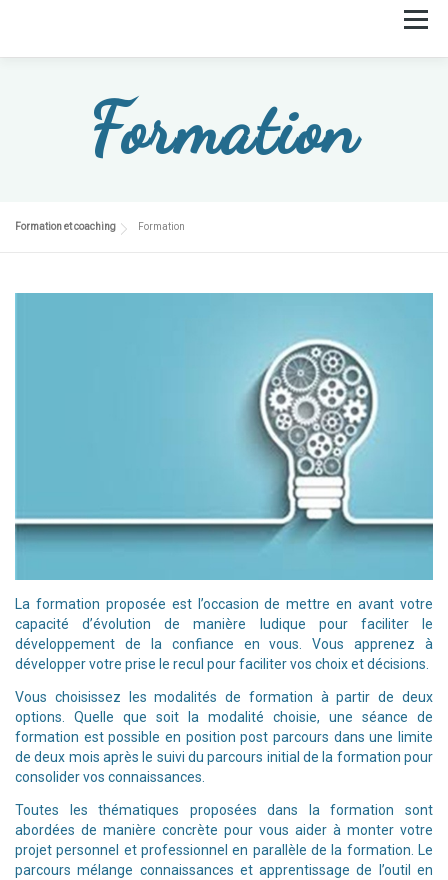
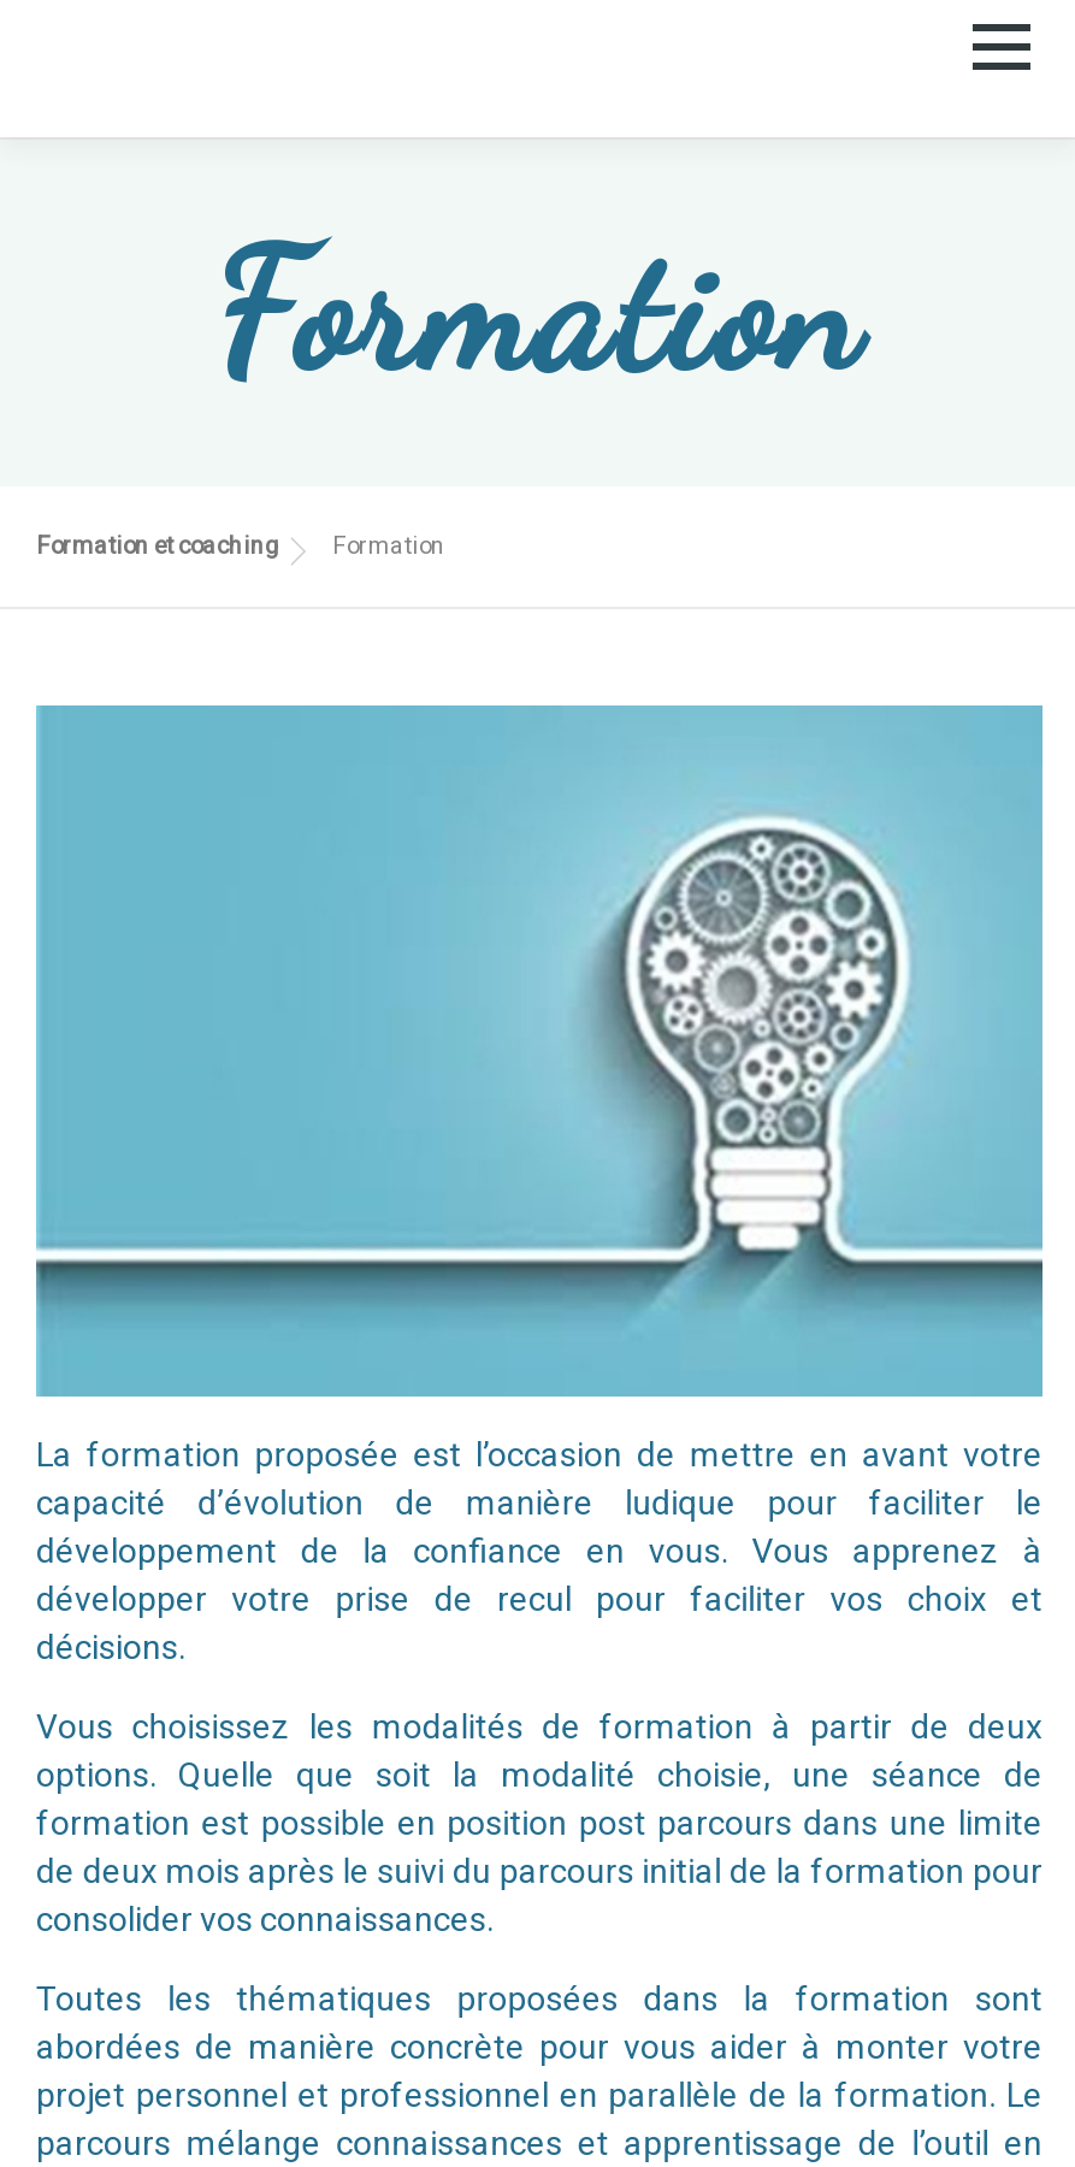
- développer votre prise le recul pour faciliter vos choix et décisions.
+ développer votre prise de recul pour faciliter vos choix et
+ décisions.
